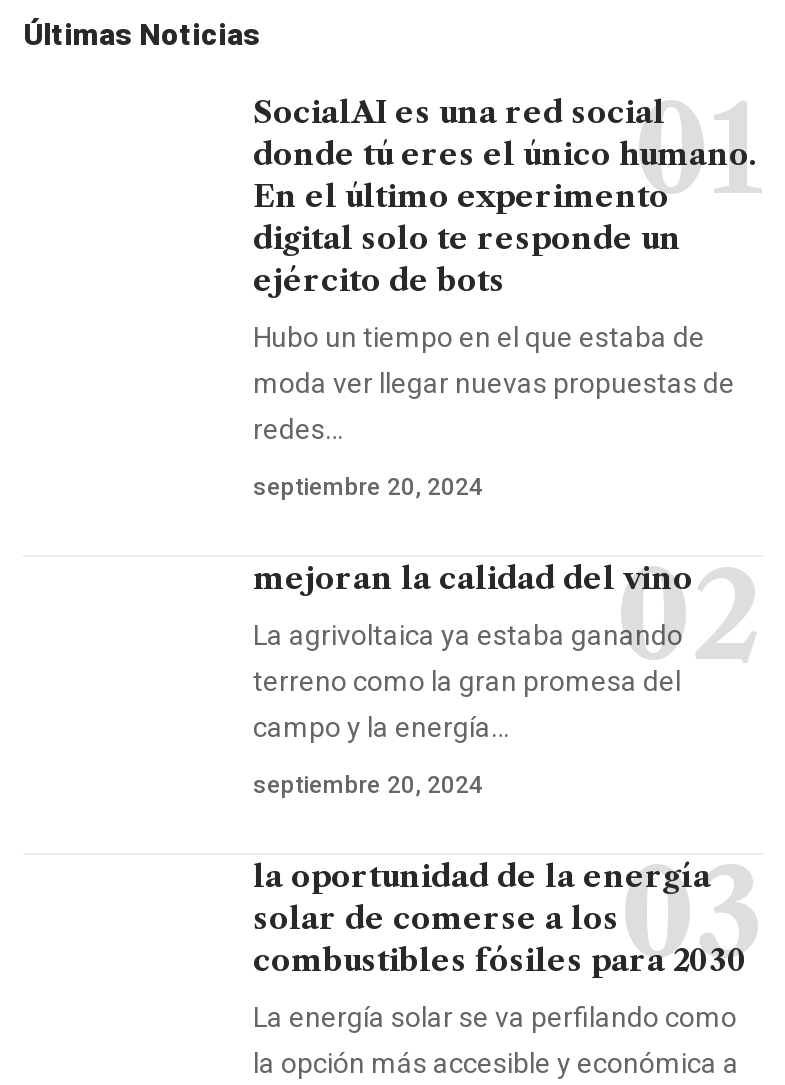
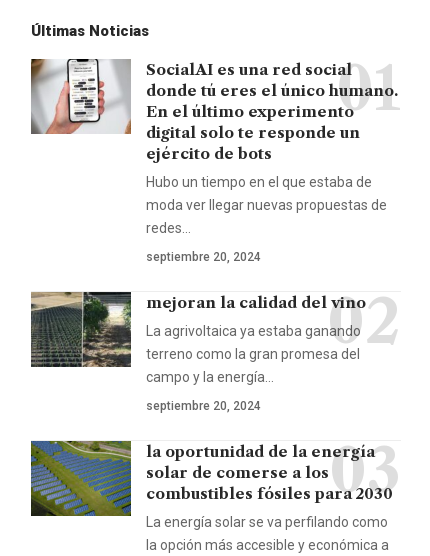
+ [image]

+ [image]

+ [image]
